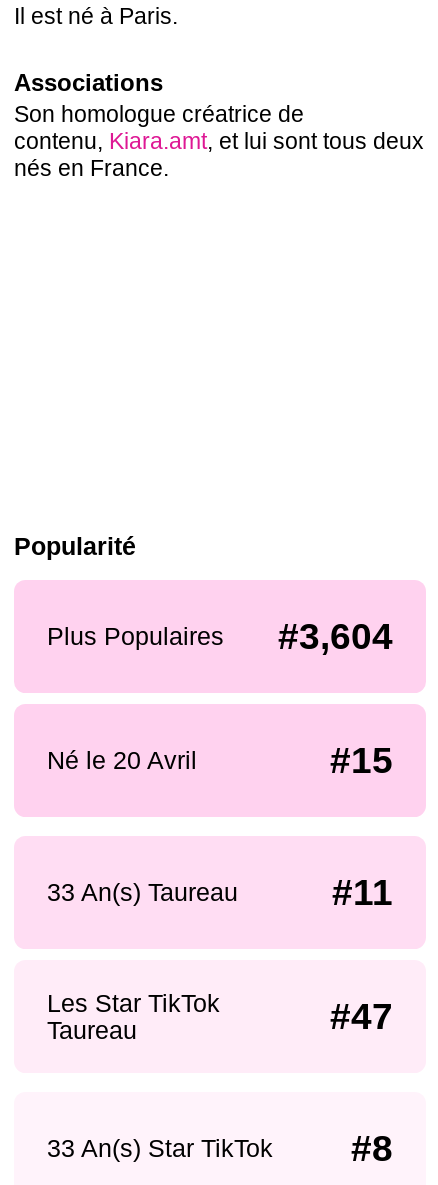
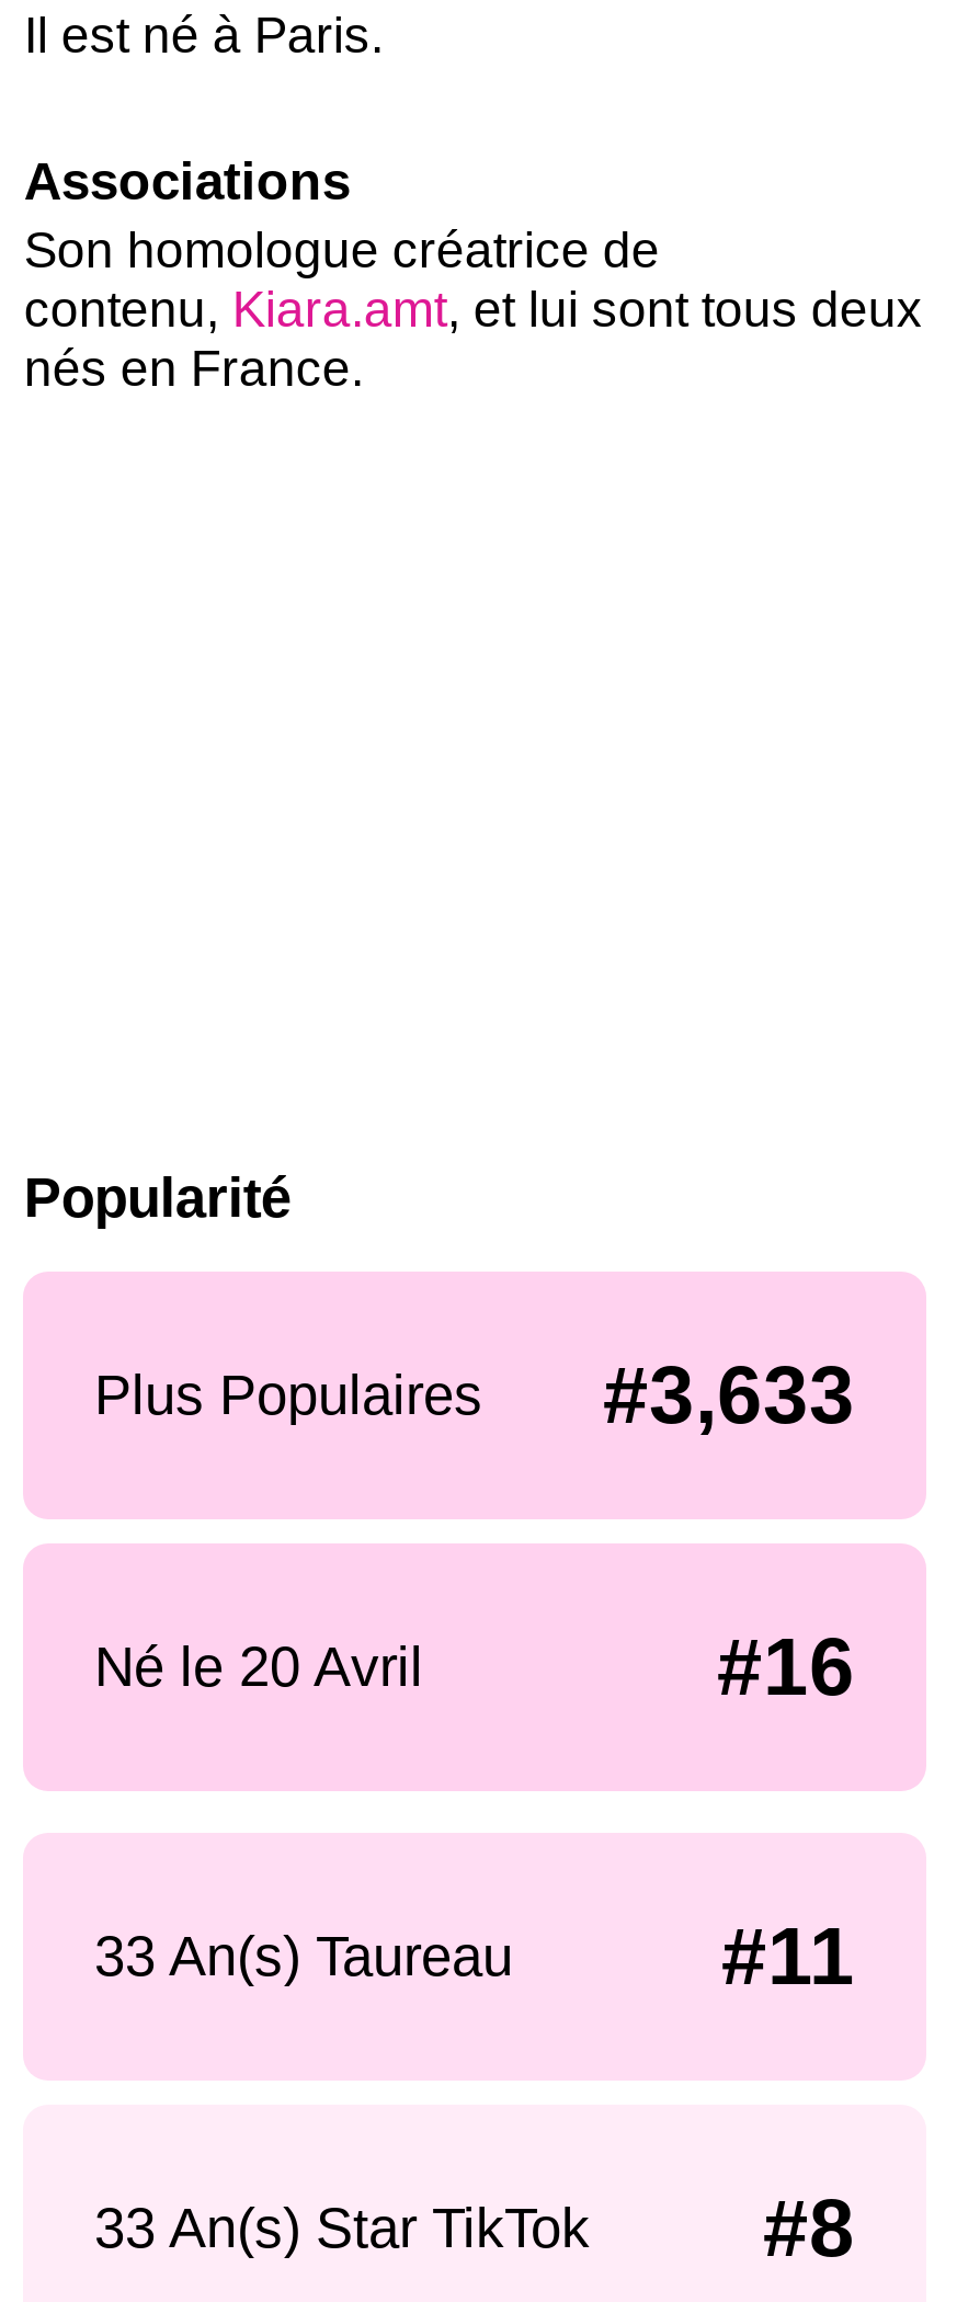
- Plus Populaires #3,604
+ Plus Populaires #3,633

- #15
+ #16

- Les Star TikTok
- Taureau
- #47
